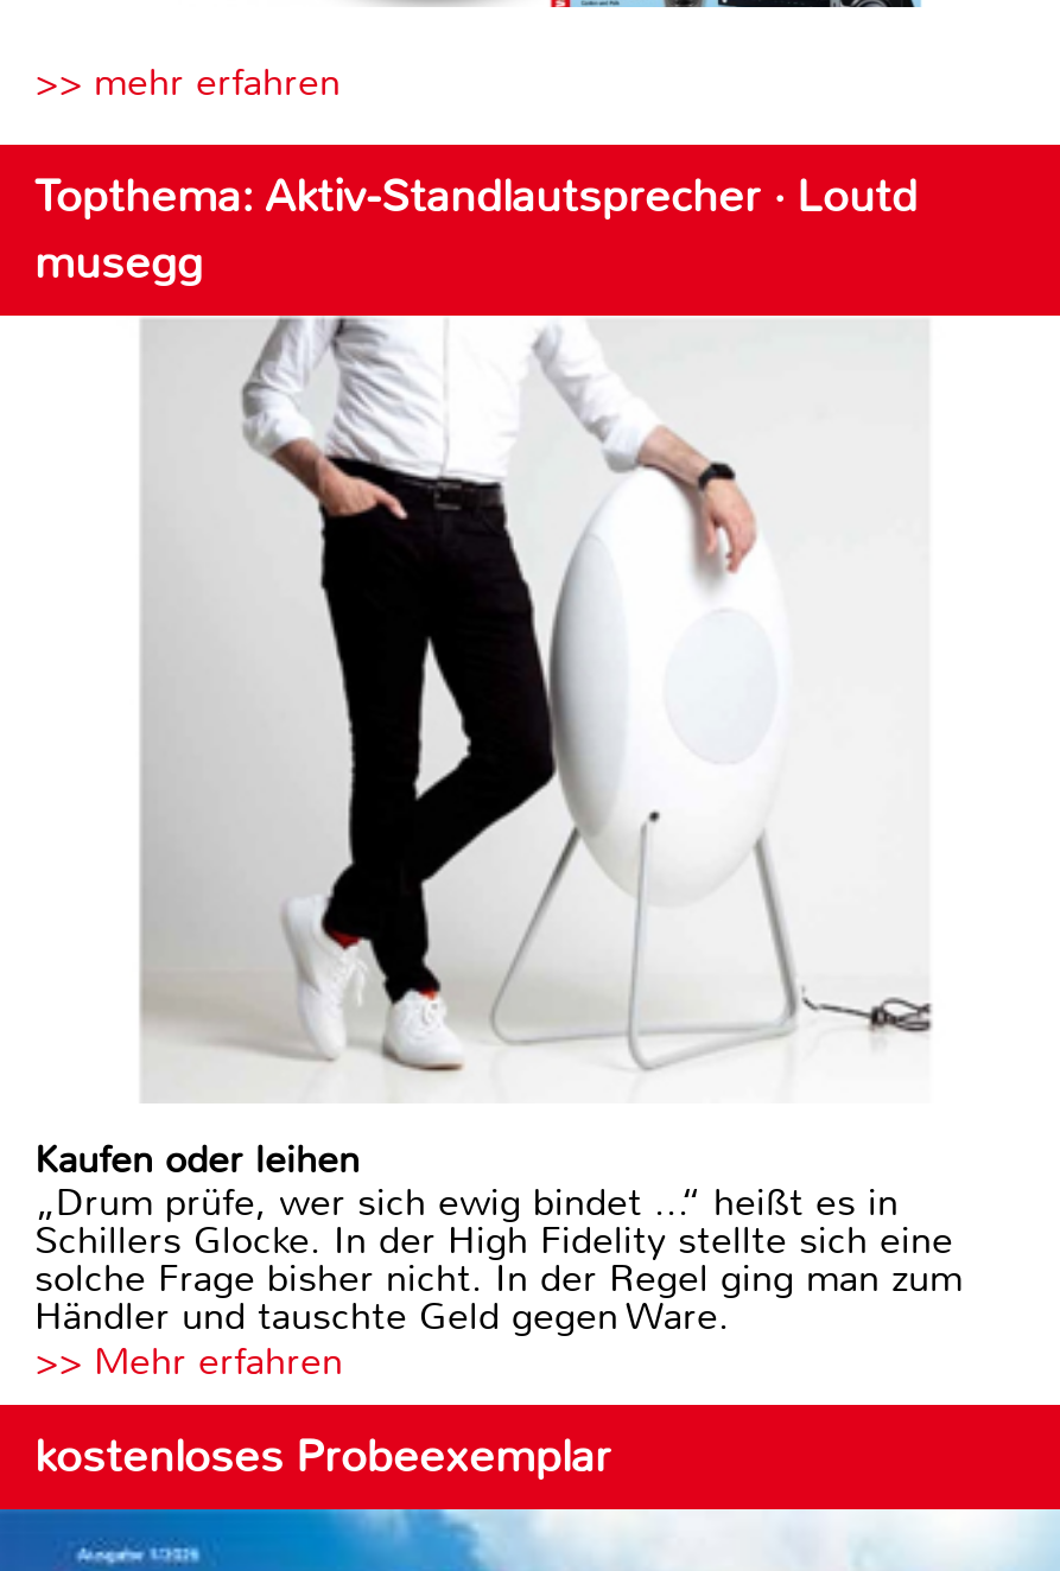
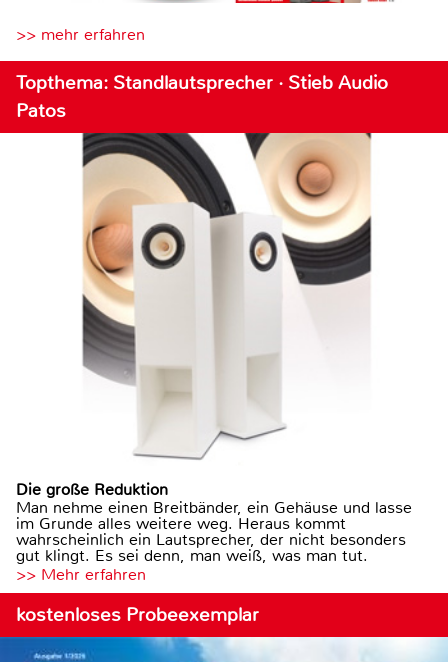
- Topthema: Aktiv-Standlautsprecher · Loutd
- musegg
+ Topthema: Standlautsprecher · Stieb Audio
+ Patos

- [image]
- Kaufen oder leihen
- „Drum prüfe, wer sich ewig bindet ...“ heißt es in
- Schillers Glocke. In der High Fidelity stellte sich eine
- solche Frage bisher nicht. In der Regel ging man zum
- Händler und tauschte Geld gegen Ware.
+ [image]
+ Die große Reduktion
+ Man nehme einen Breitbänder, ein Gehäuse und lasse
+ im Grunde alles weitere weg. Heraus kommt
+ wahrscheinlich ein Lautsprecher, der nicht besonders
+ gut klingt. Es sei denn, man weiß, was man tut.
